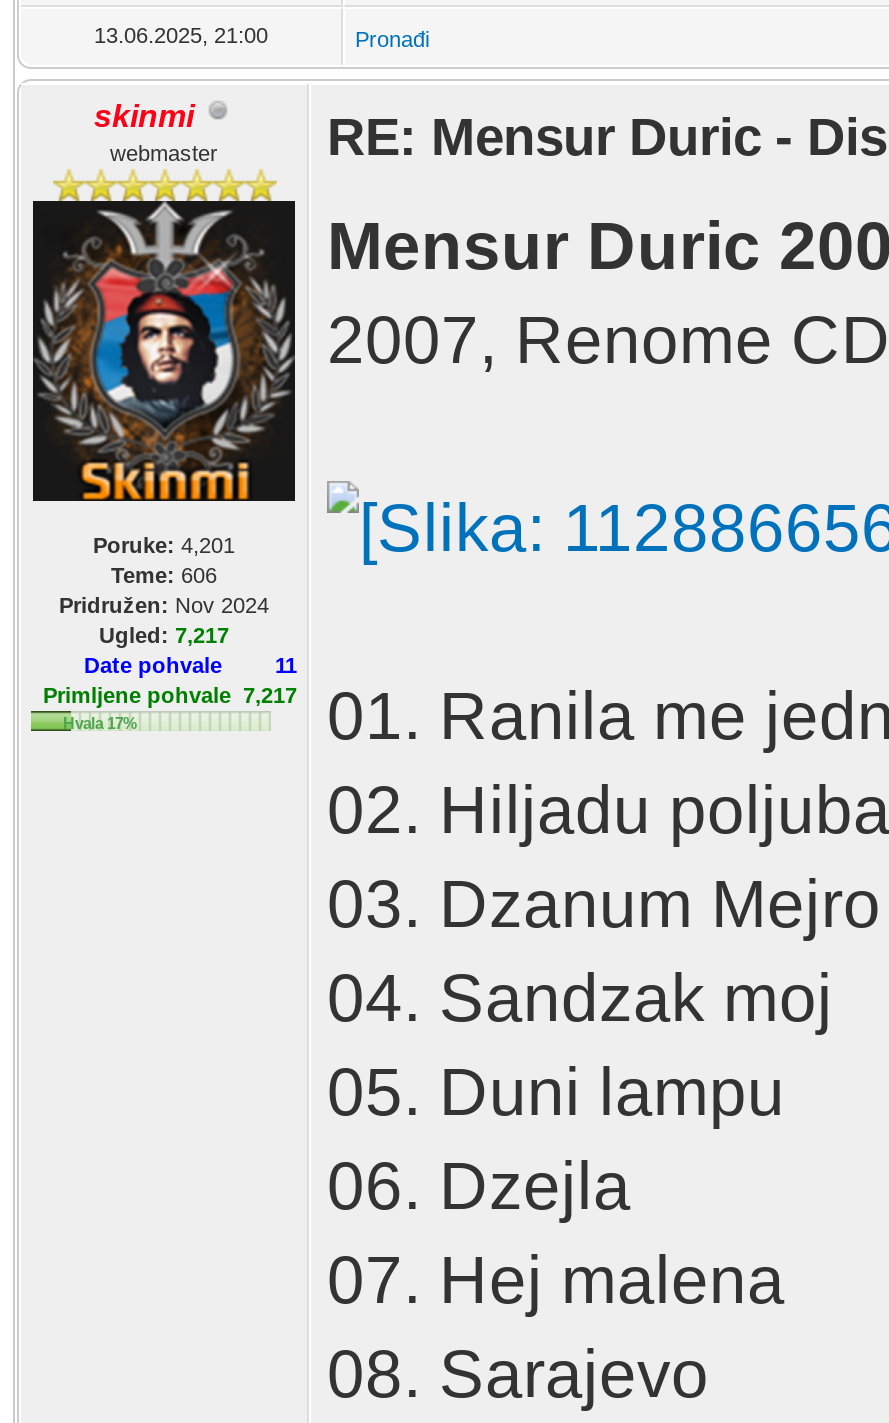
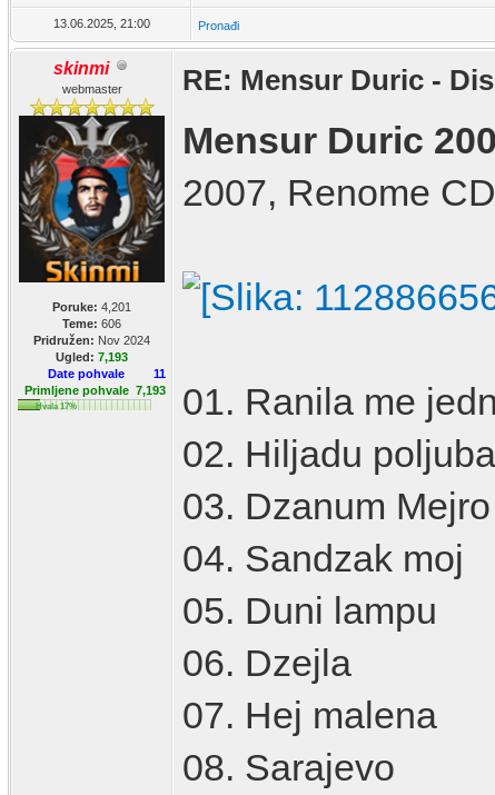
- Ugled: 7,217
+ Ugled: 7,193

- Primljene pohvale 7,217
+ Primljene pohvale 7,193
